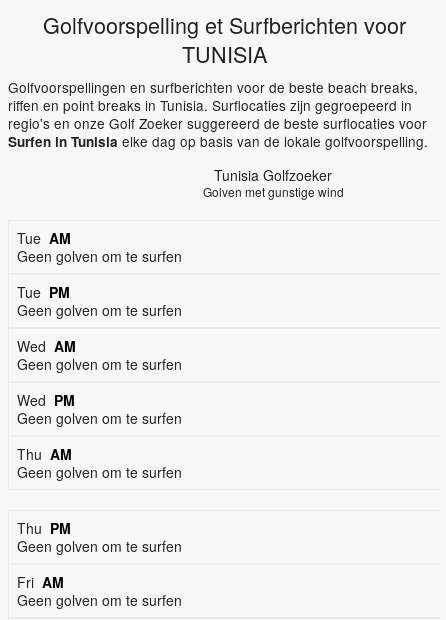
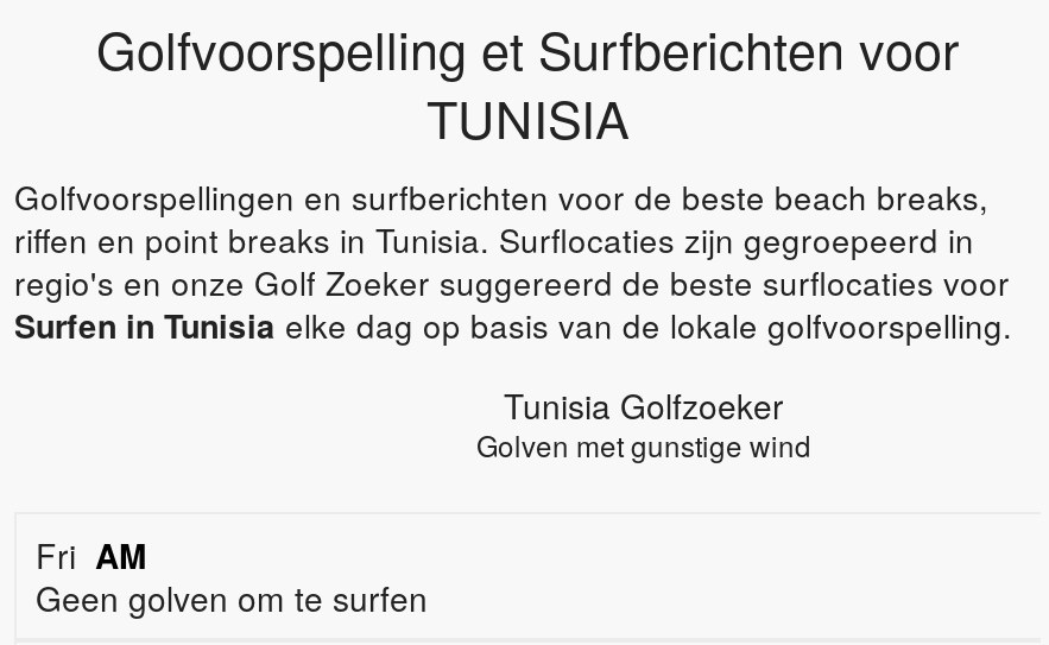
- Tue AM
- Geen golven om te surfen
- Tue PM
- Geen golven om te surfen
- Wed AM
- Geen golven om te surfen
- Wed PM
- Geen golven om te surfen
- Thu AM
- Geen golven om te surfen
- Thu PM
- Geen golven om te surfen
